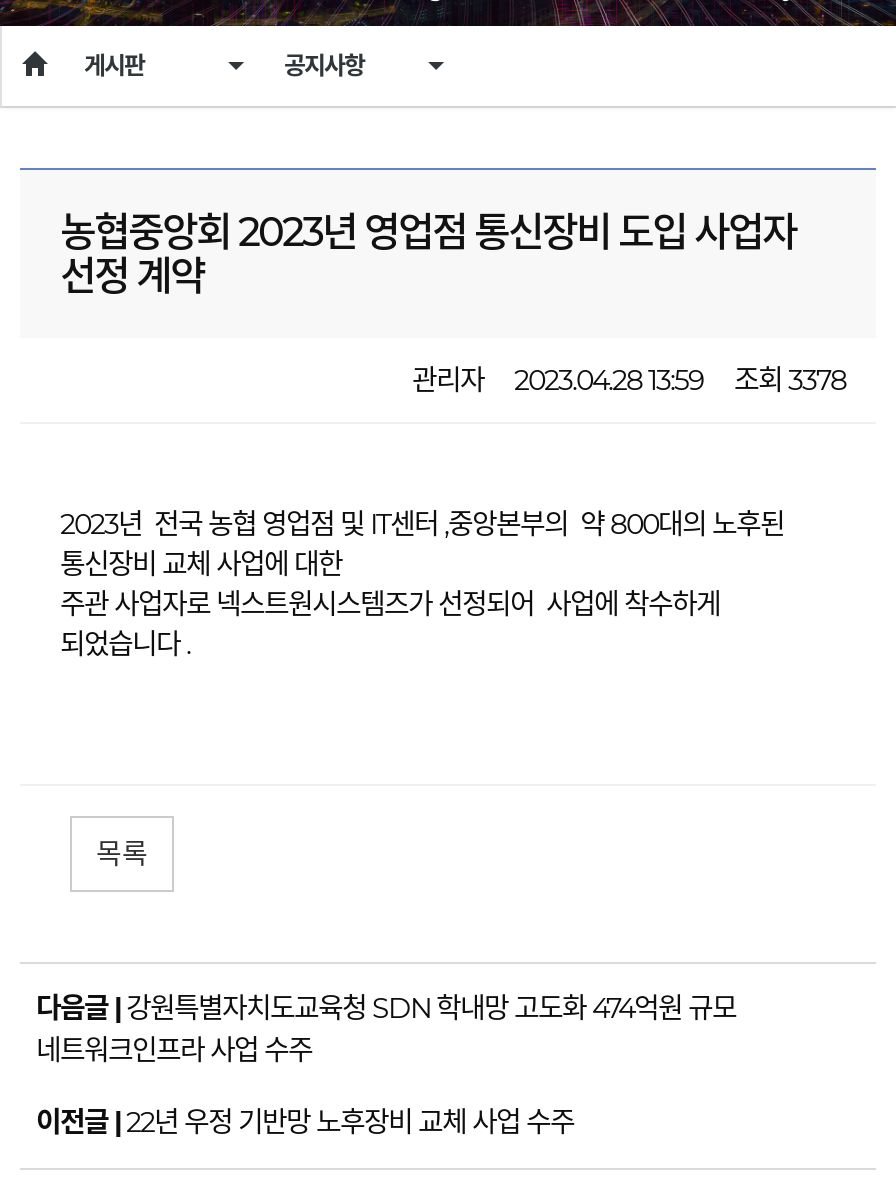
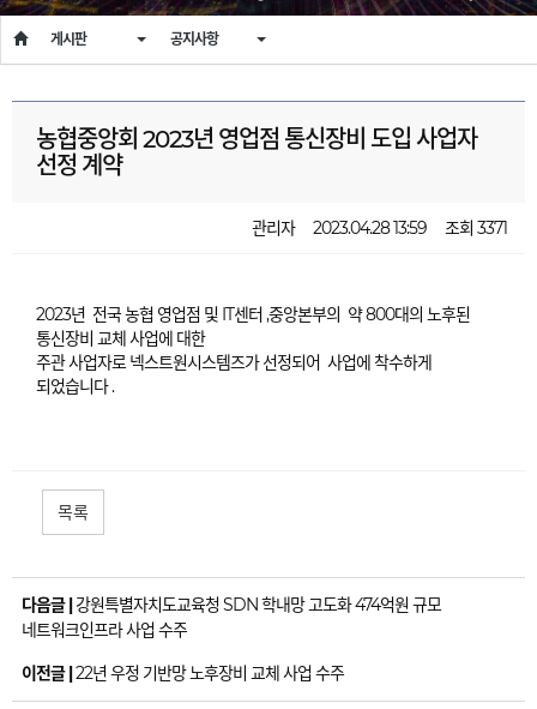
- 관리자 2023.04.28 13:59 조회 3378
+ 관리자 2023.04.28 13:59 조회 3371
